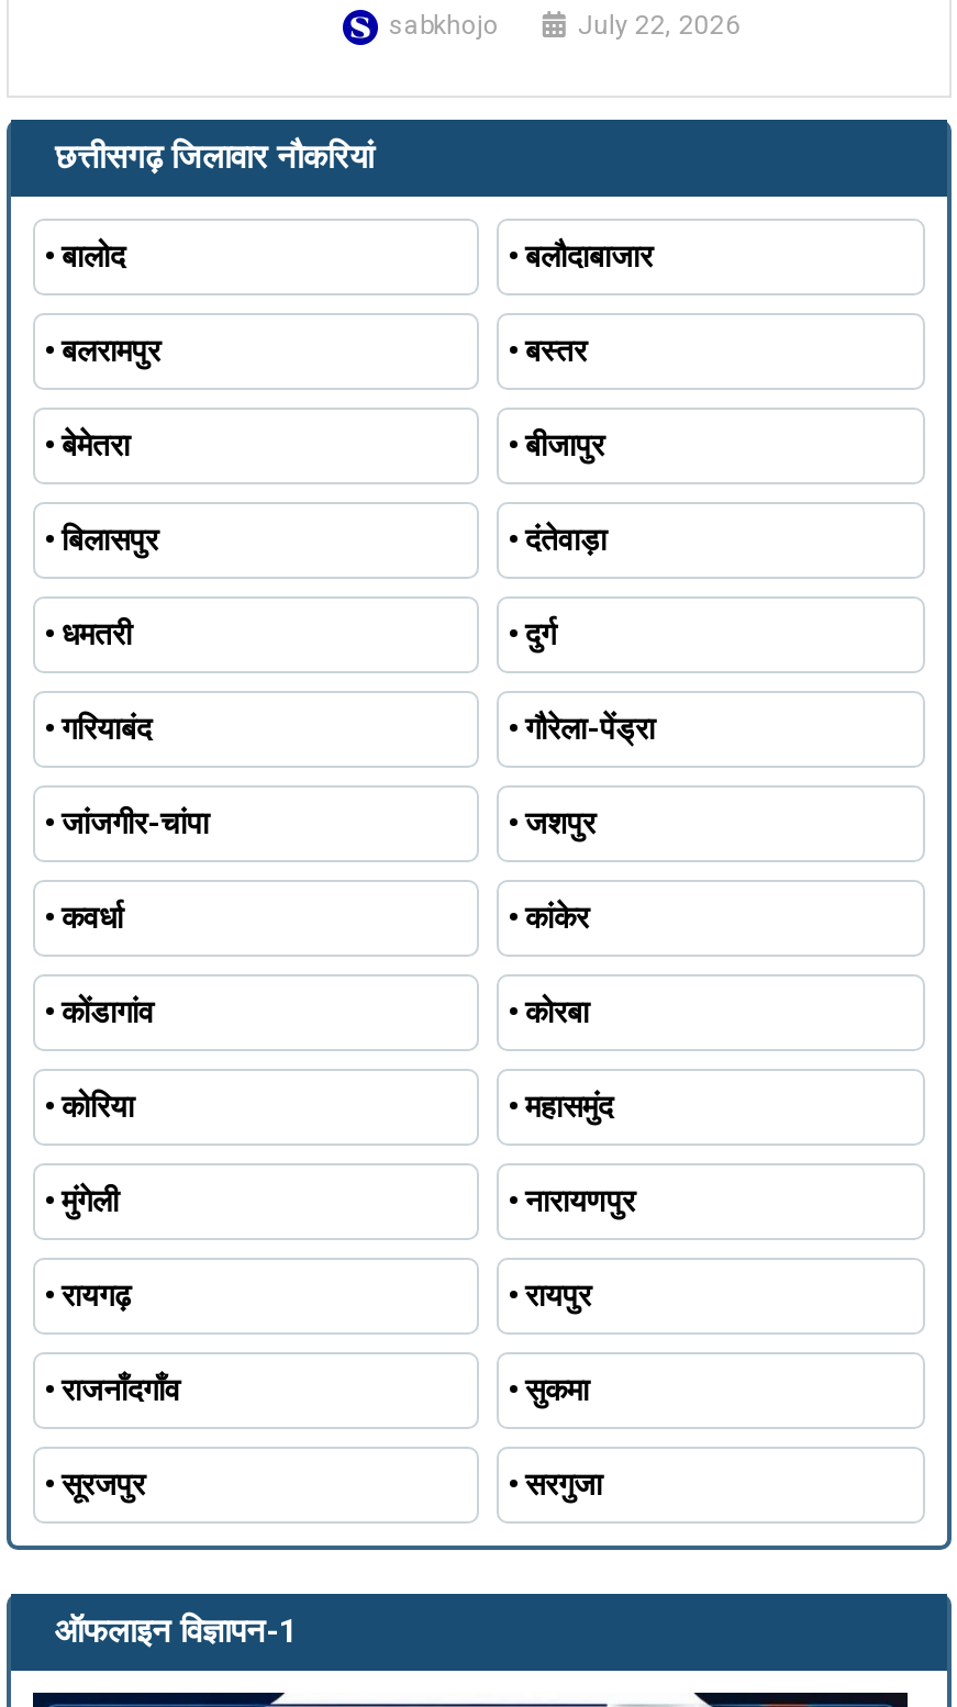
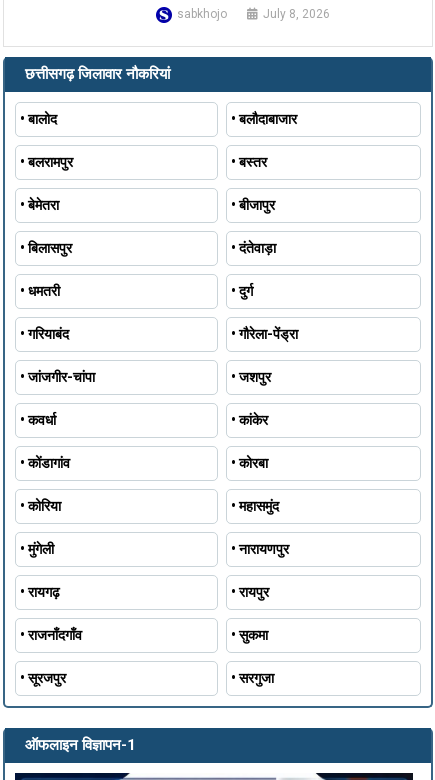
- July 22, 2026
+ July 8, 2026
